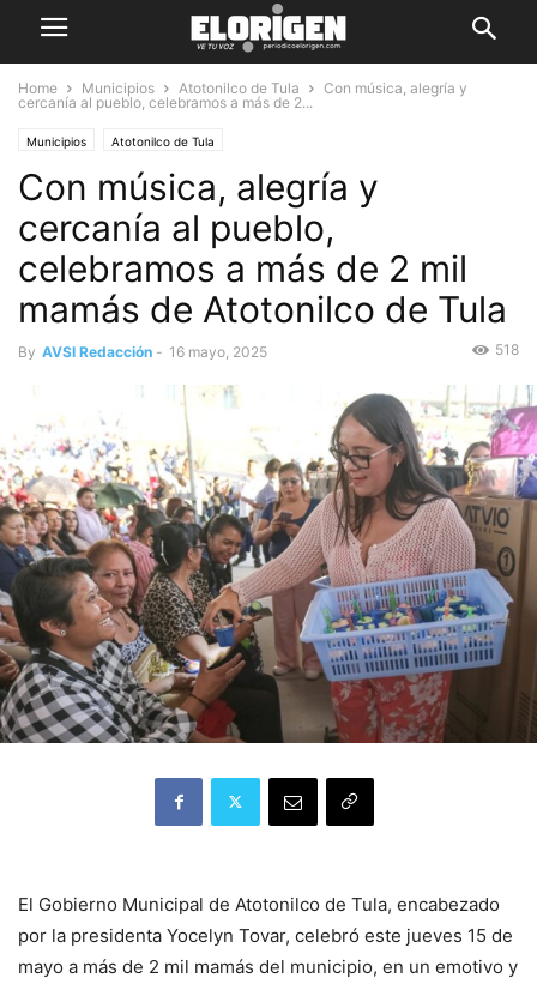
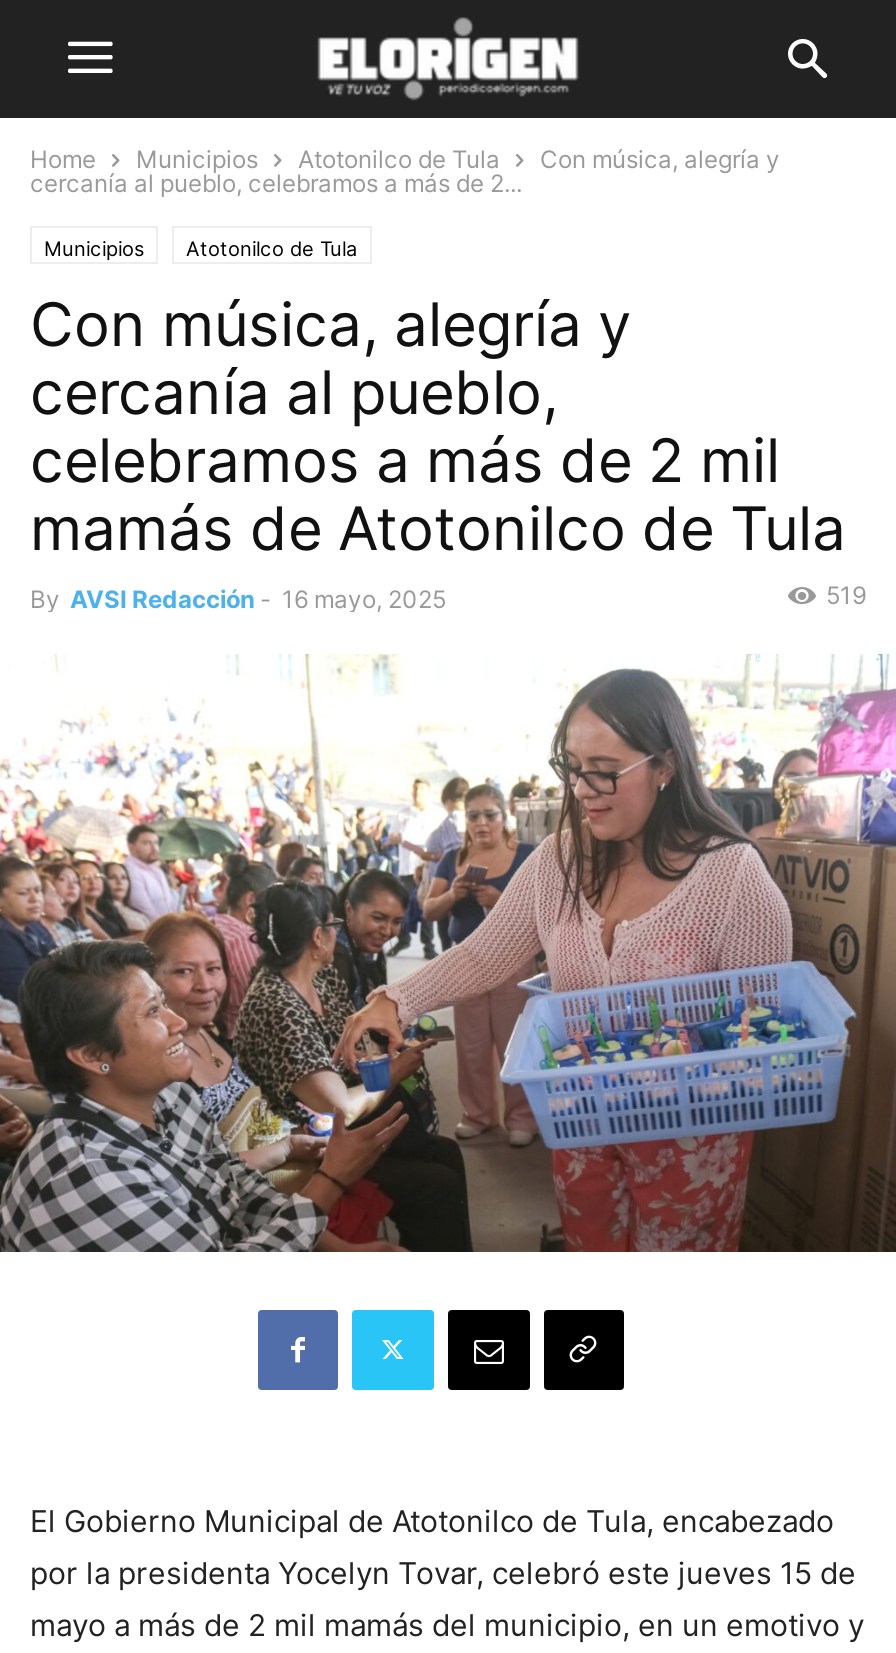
- 518
+ 519
